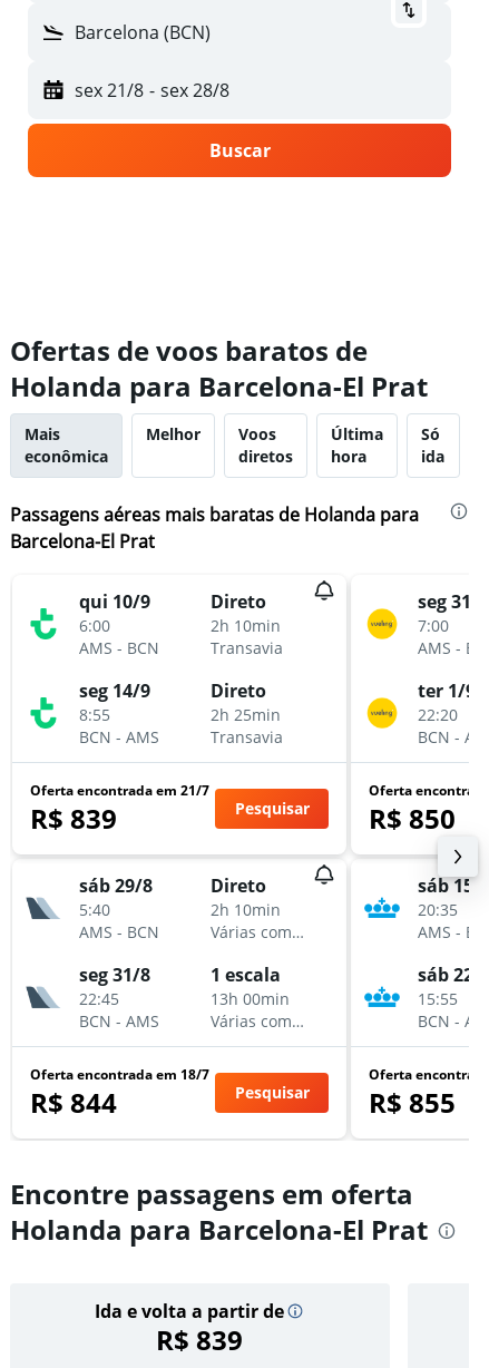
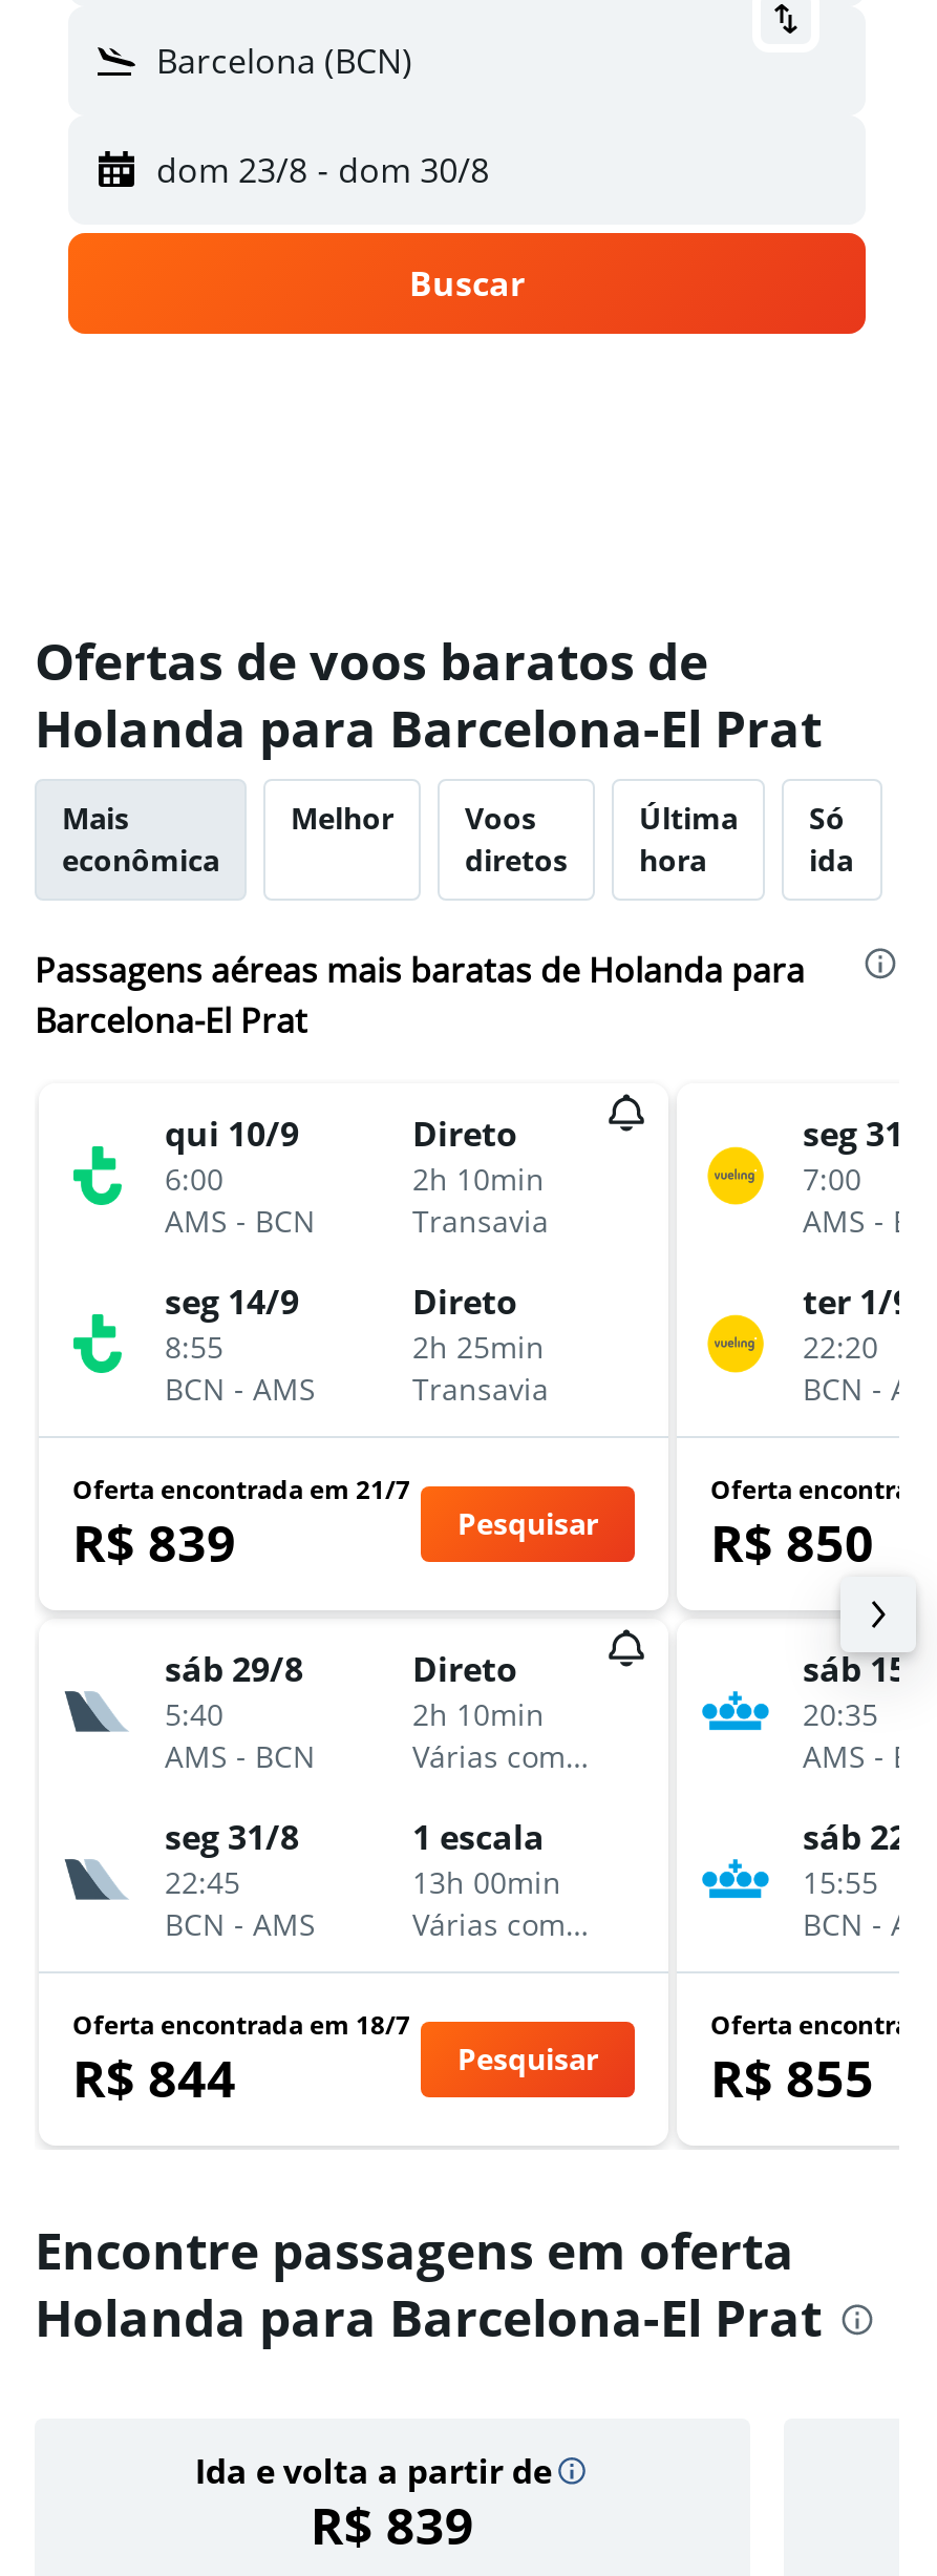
- sex 21/8 - sex 28/8
+ dom 23/8 - dom 30/8
